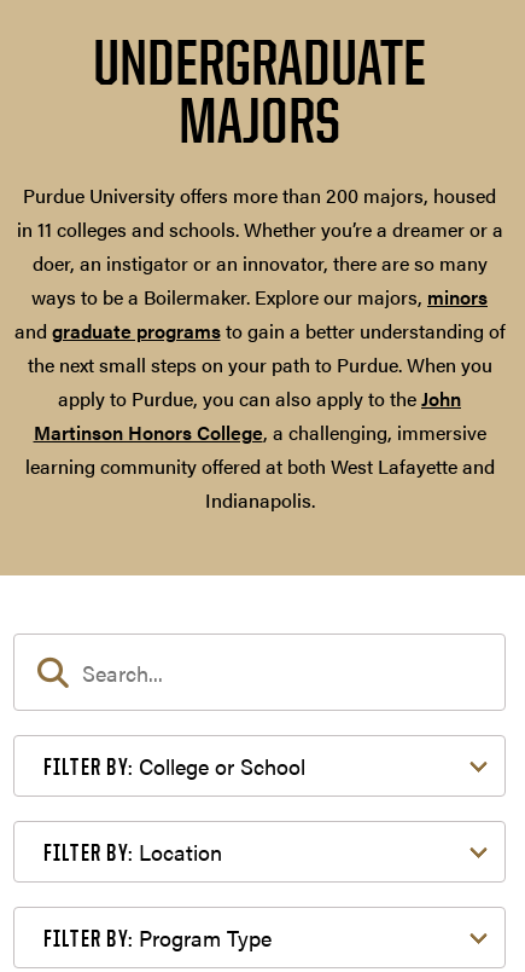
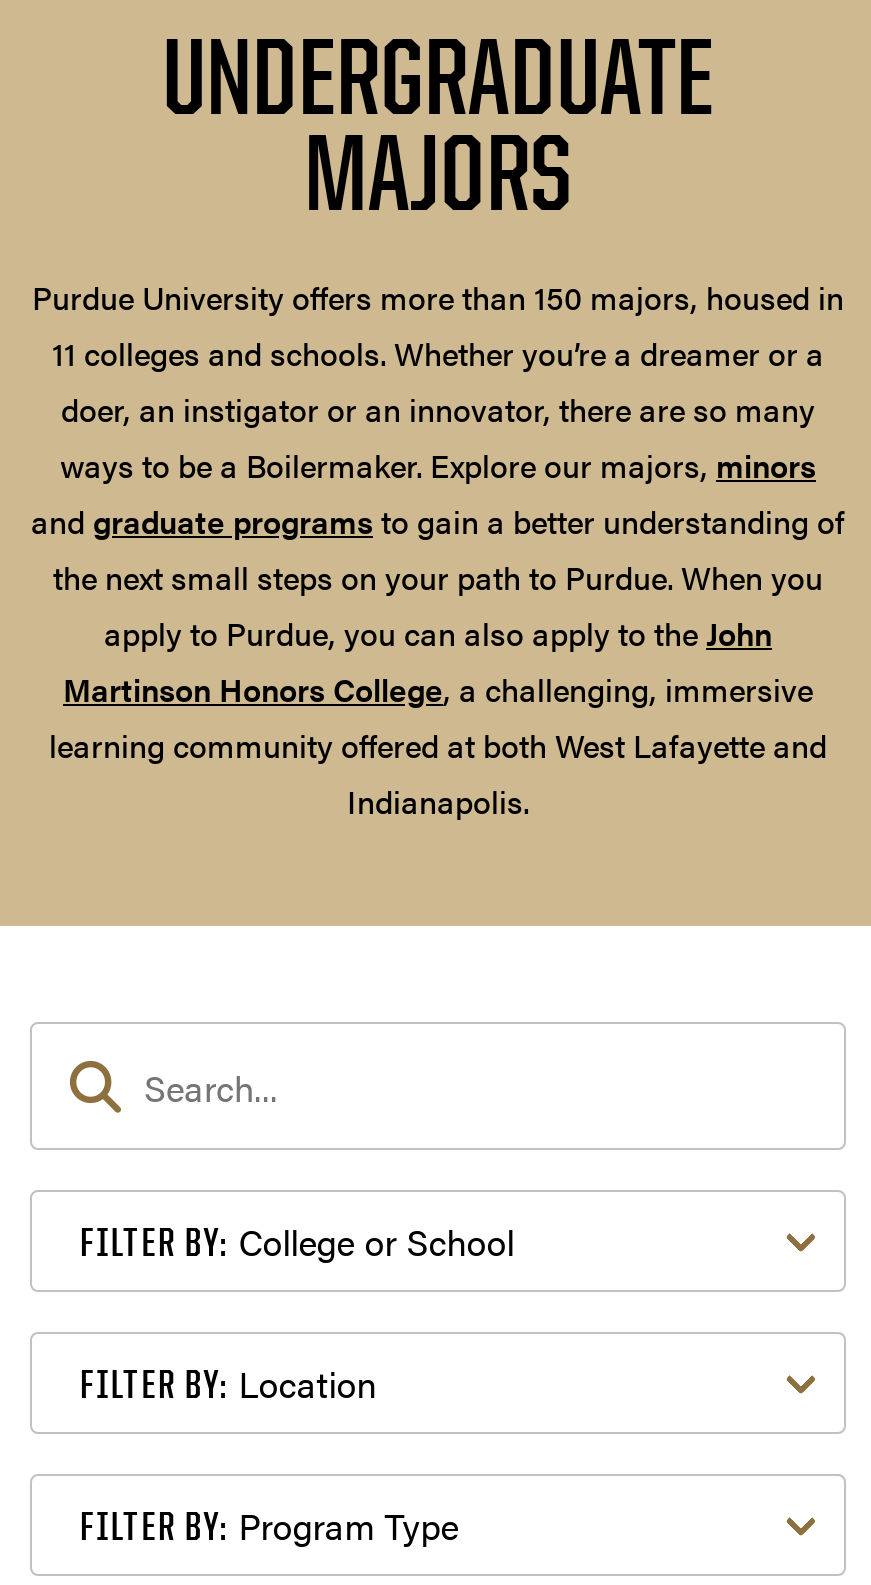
- Purdue University offers more than 200 majors, housed
- in 11 colleges and schools. Whether you’re a dreamer or a
+ Purdue University offers more than 150 majors, housed in
+ 11 colleges and schools. Whether you’re a dreamer or a
